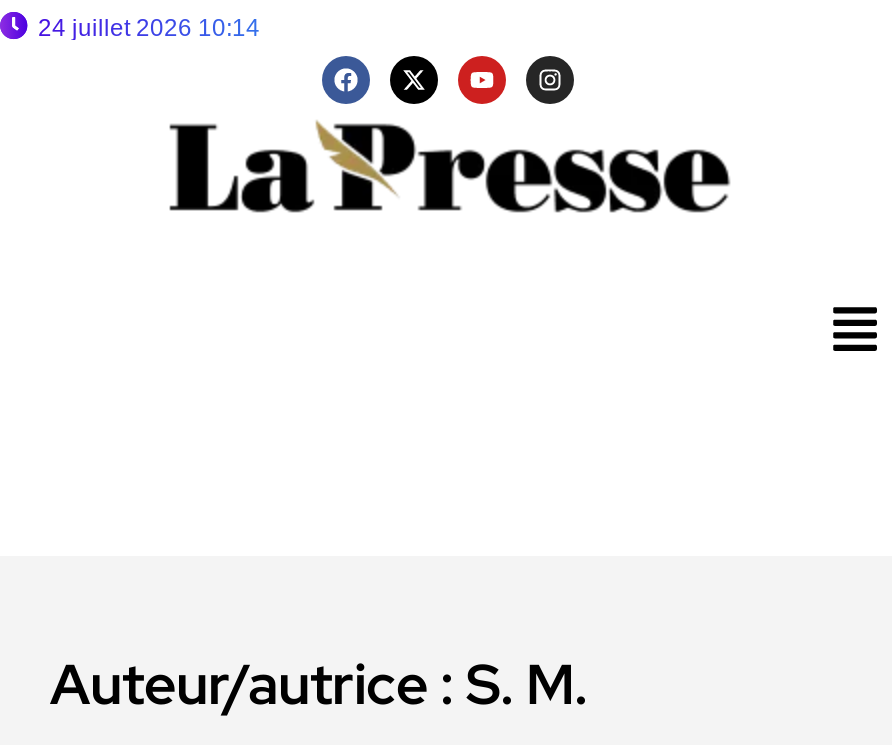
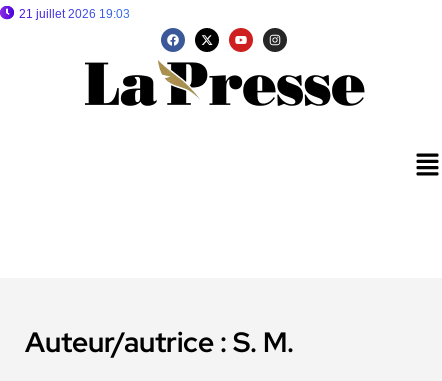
- 24 juillet 2026 10:14
+ 21 juillet 2026 19:03
